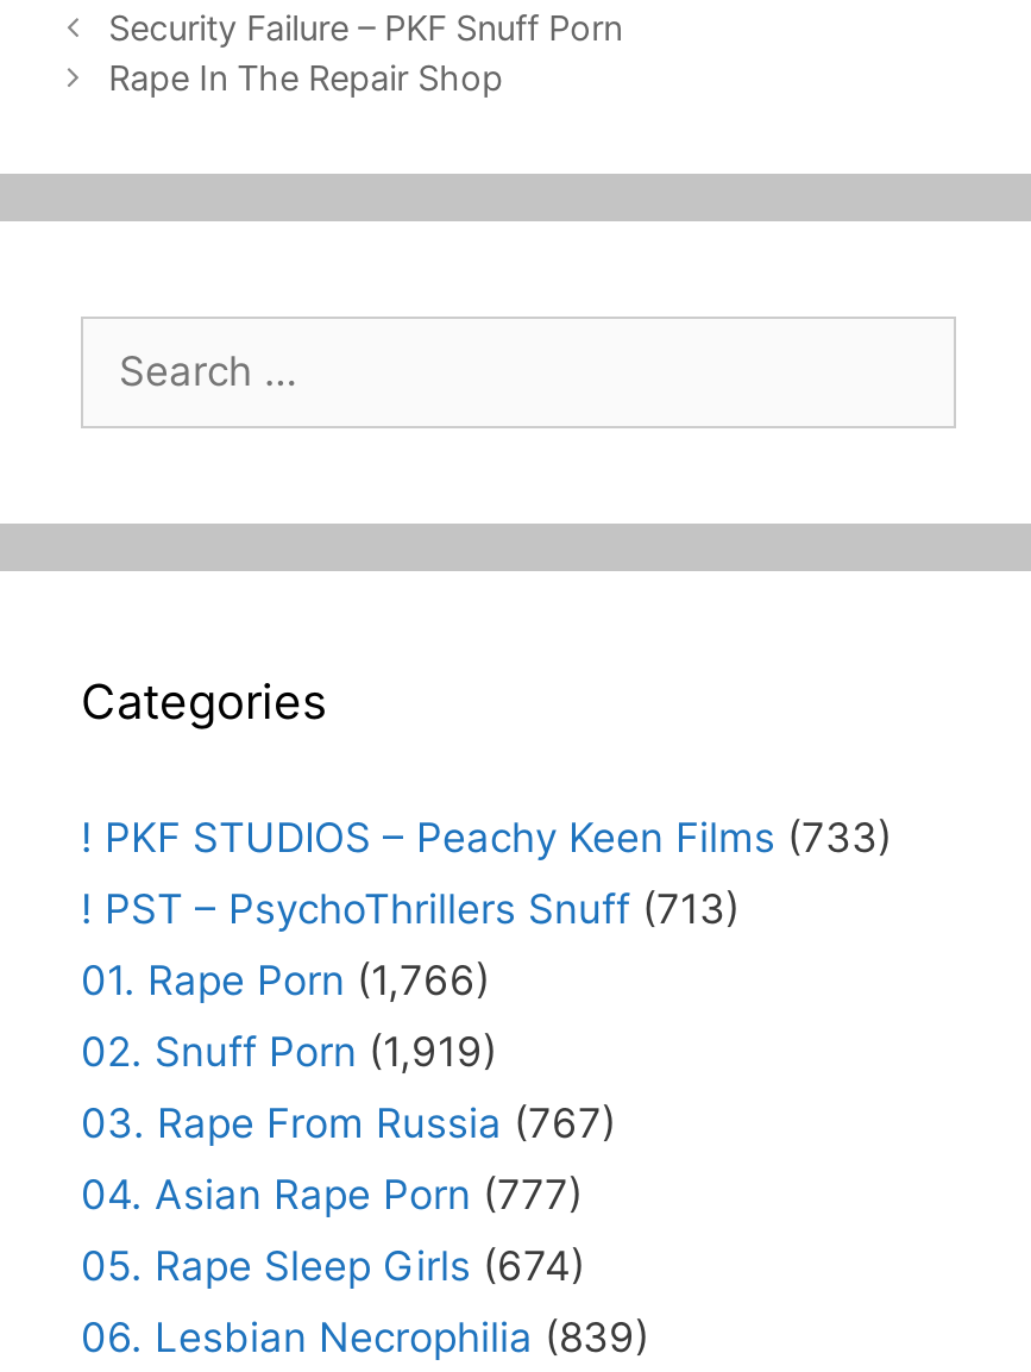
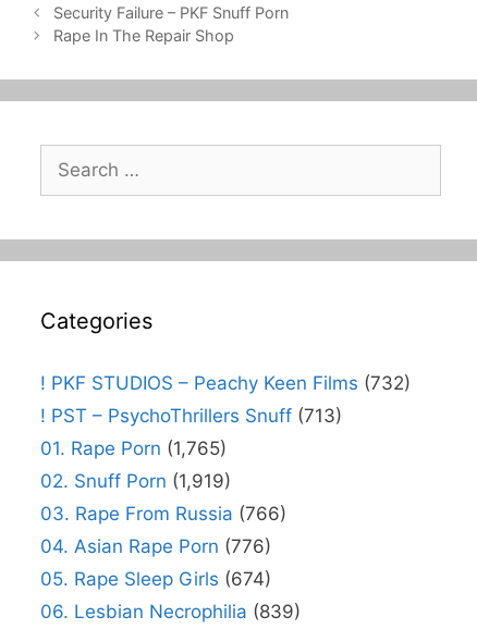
- ! PKF STUDIOS – Peachy Keen Films (733)
+ ! PKF STUDIOS – Peachy Keen Films (732)

- 01. Rape Porn (1,766)
+ 01. Rape Porn (1,765)

- 03. Rape From Russia (767)
+ 03. Rape From Russia (766)

- 04. Asian Rape Porn (777)
+ 04. Asian Rape Porn (776)
